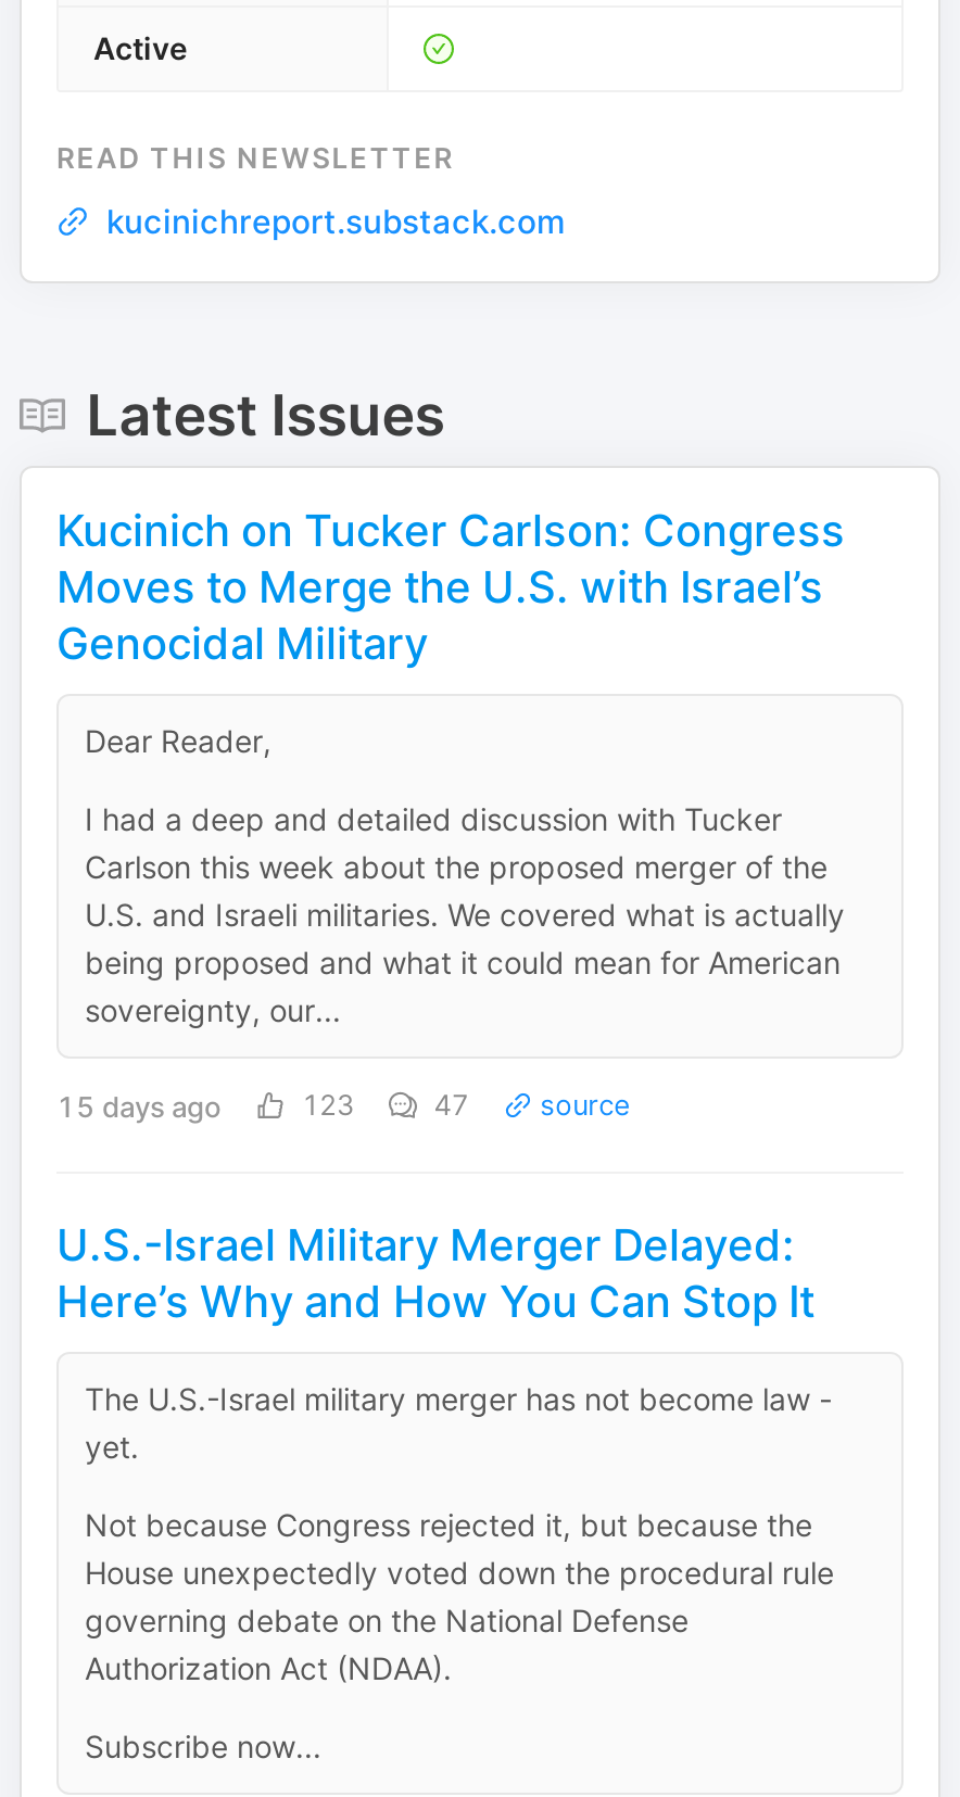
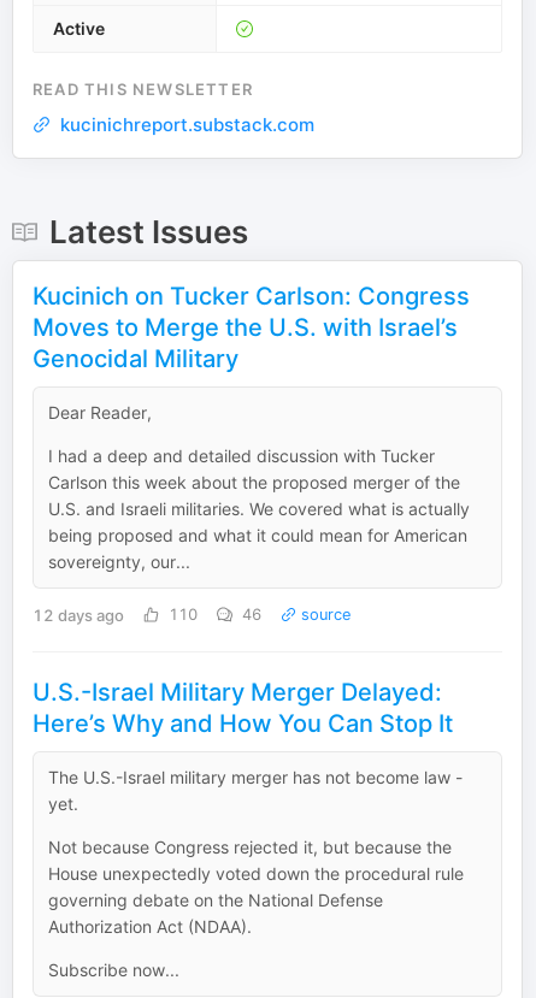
- 15 days ago
+ 12 days ago

- 123
+ 110

- 47 source
+ 46 source
